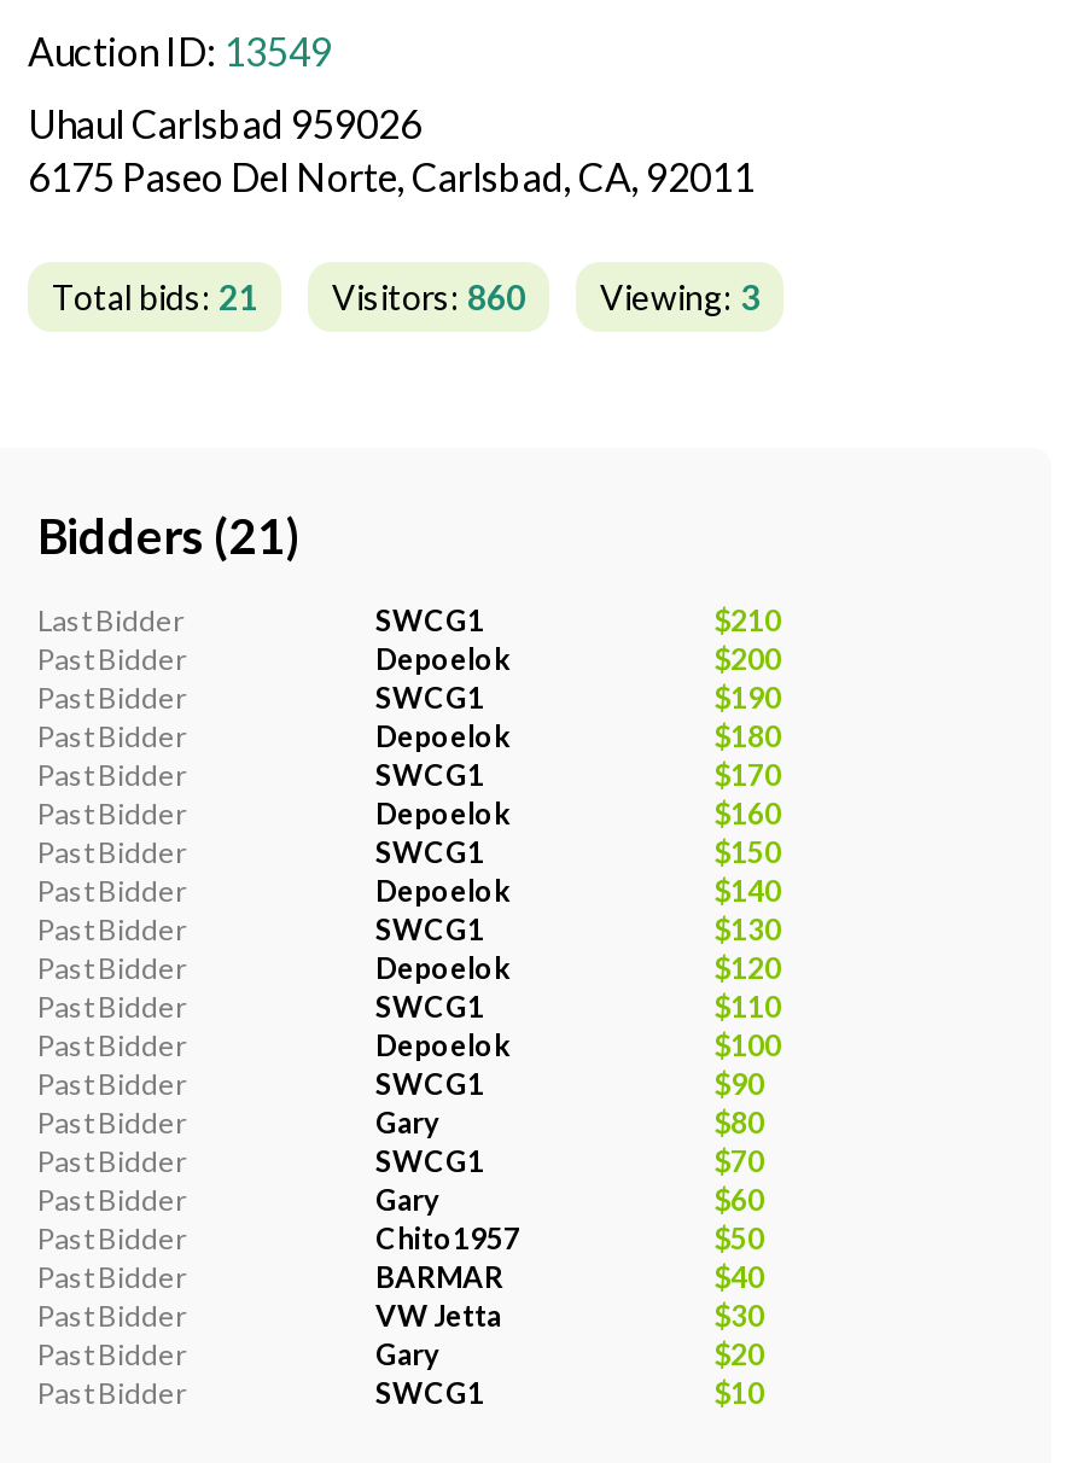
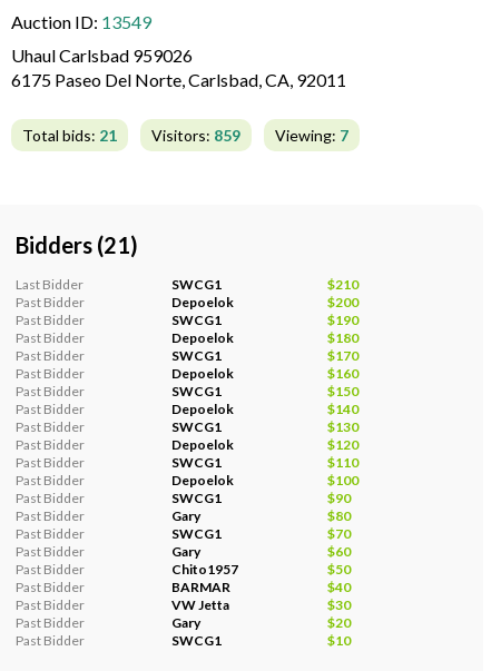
- Visitors: 860
+ Visitors: 859

- Viewing: 3
+ Viewing: 7
